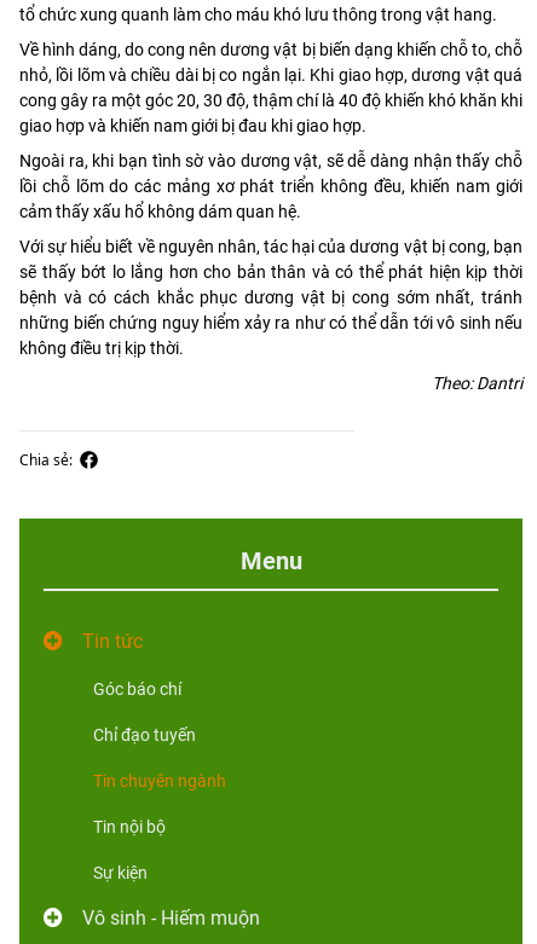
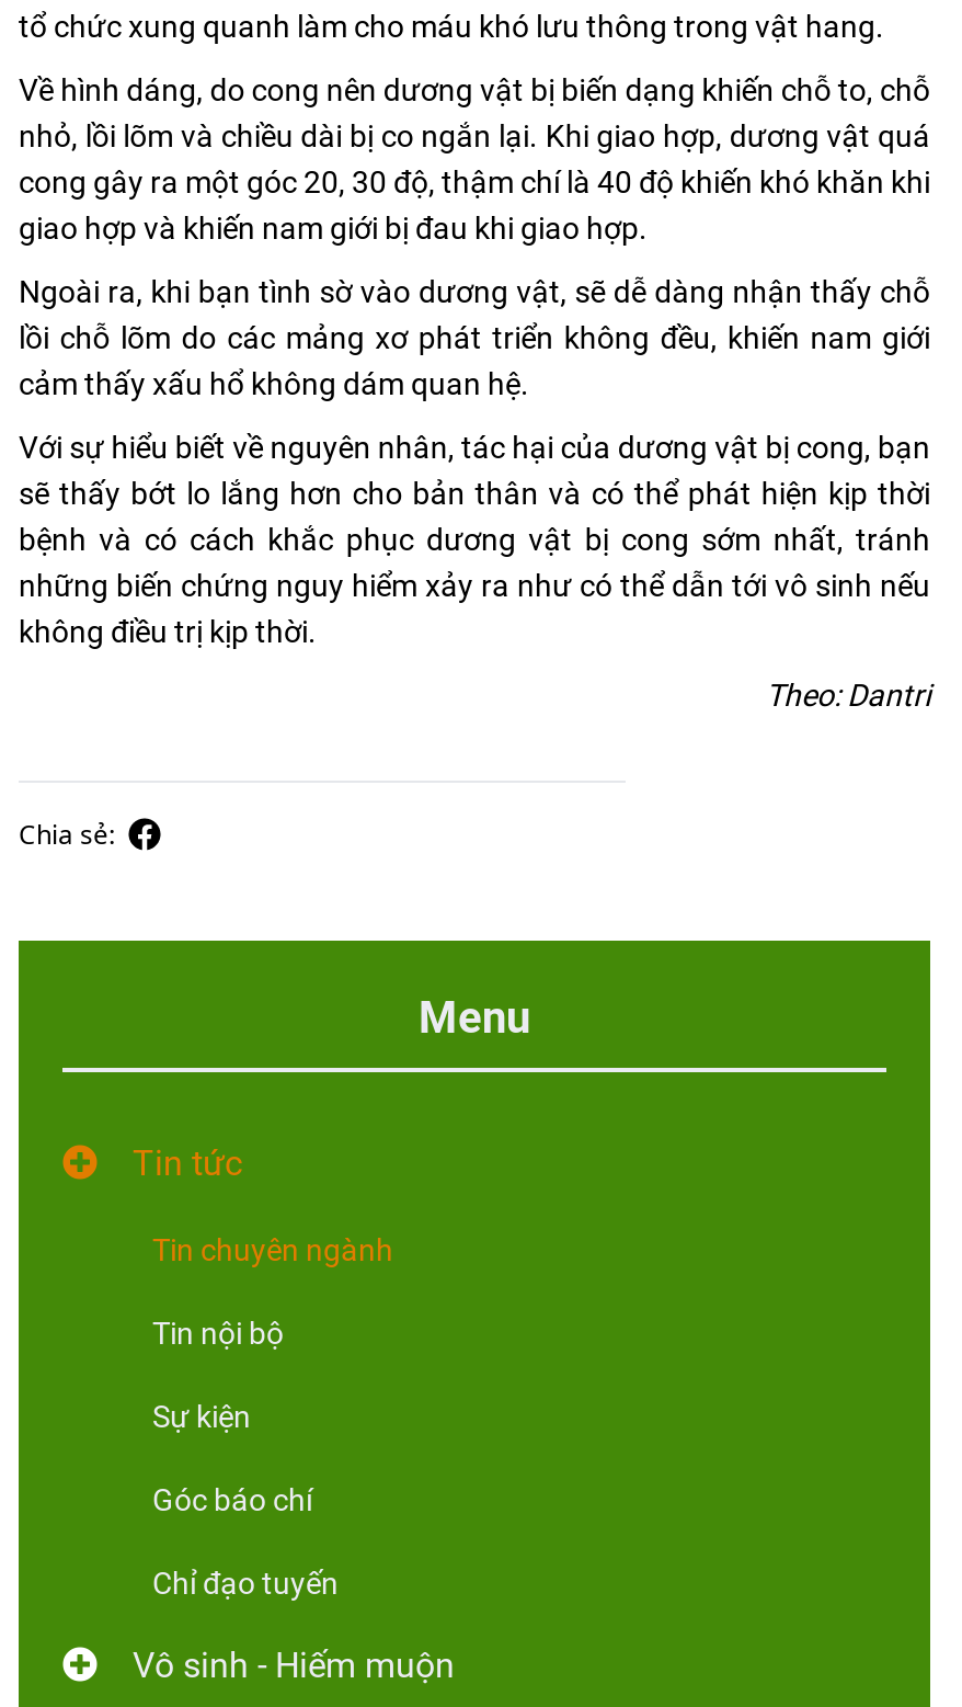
moved down: Góc báo chí | Chỉ đạo tuyến

moved up: Tin nội bộ | Sự kiện
